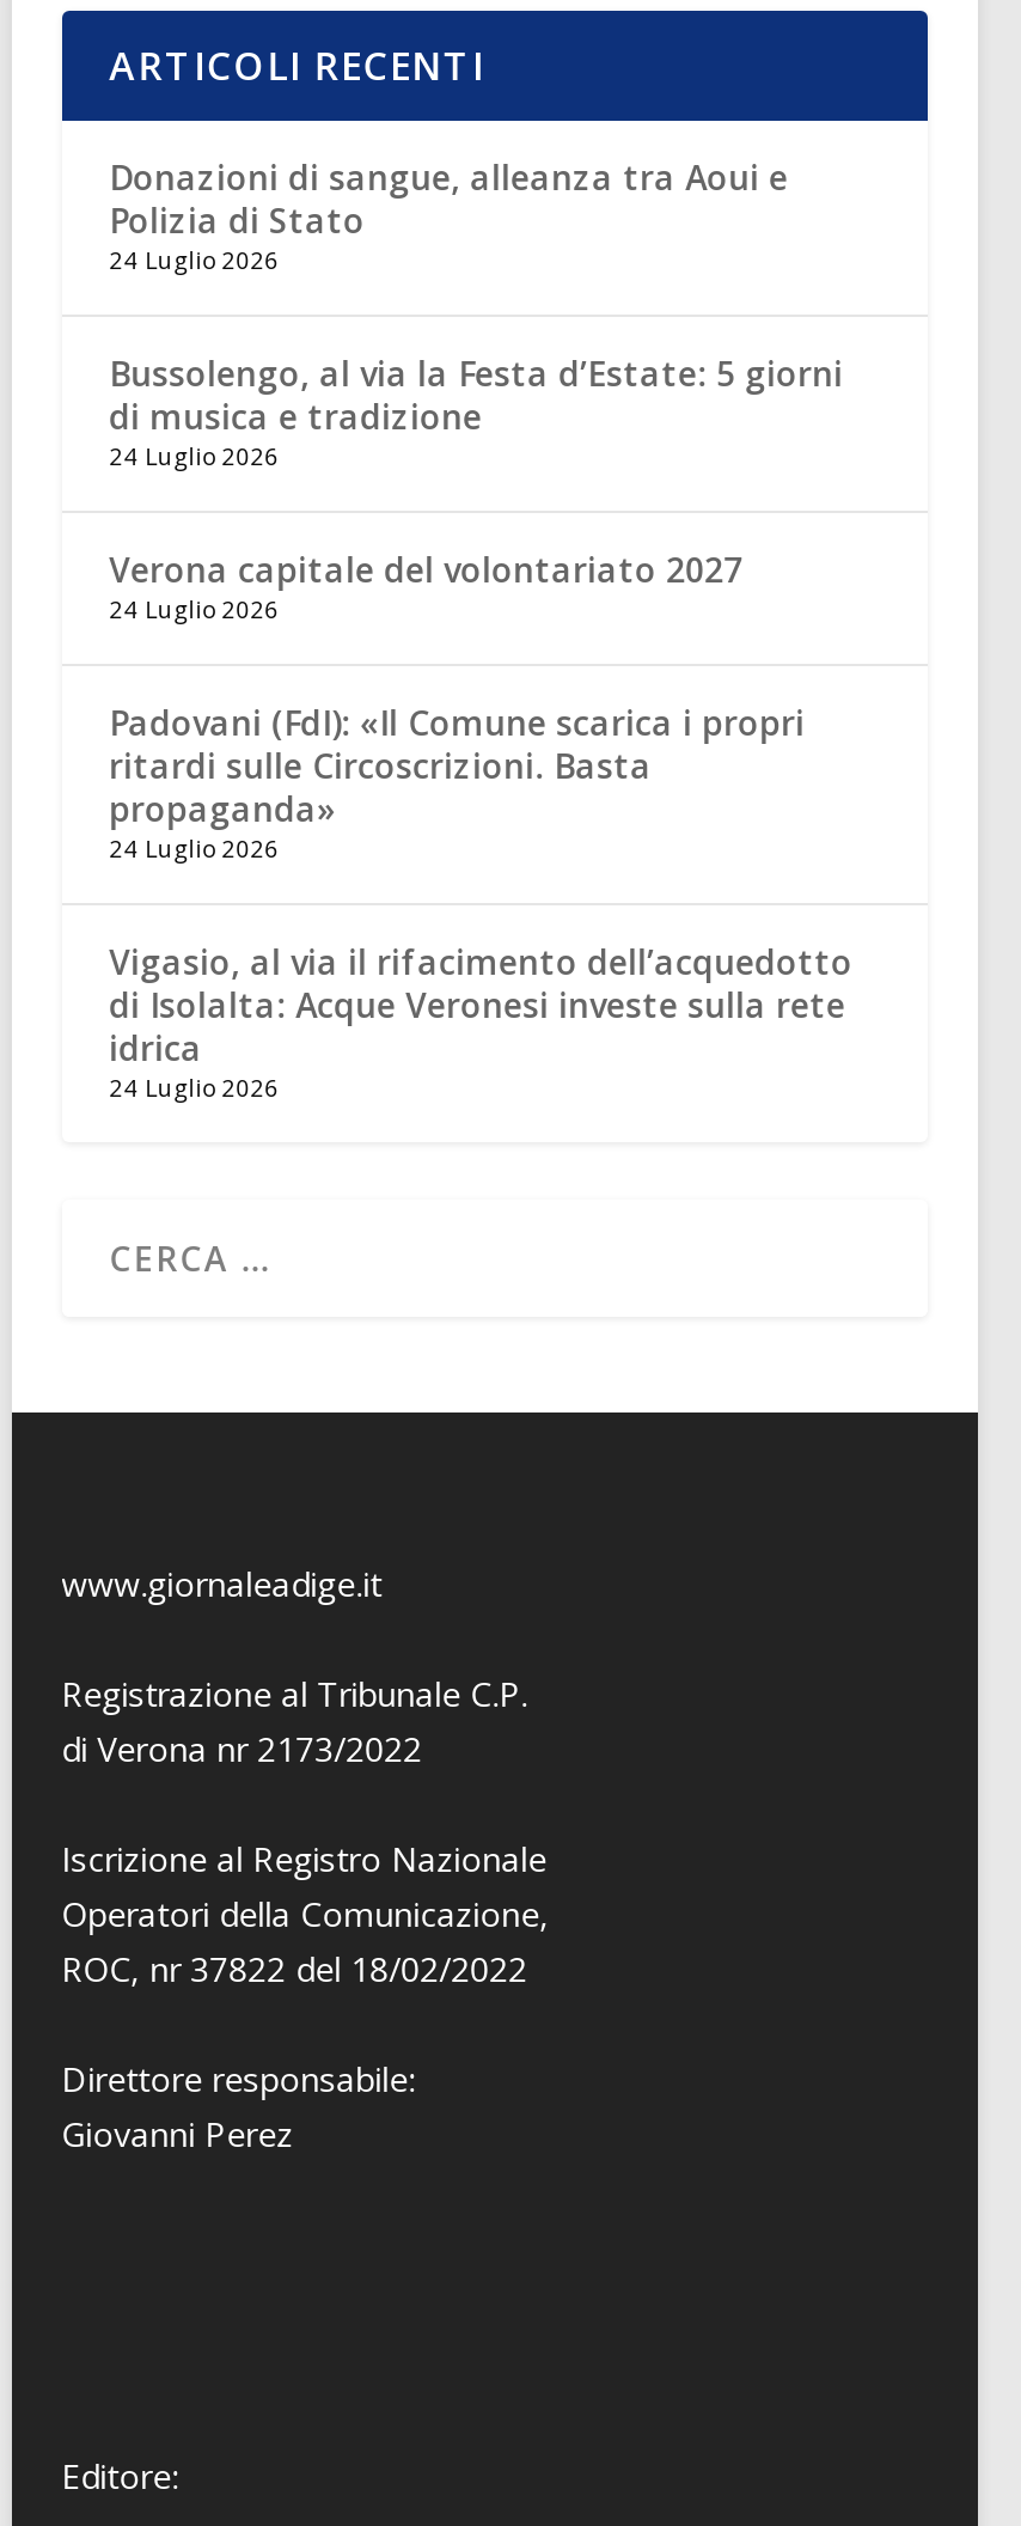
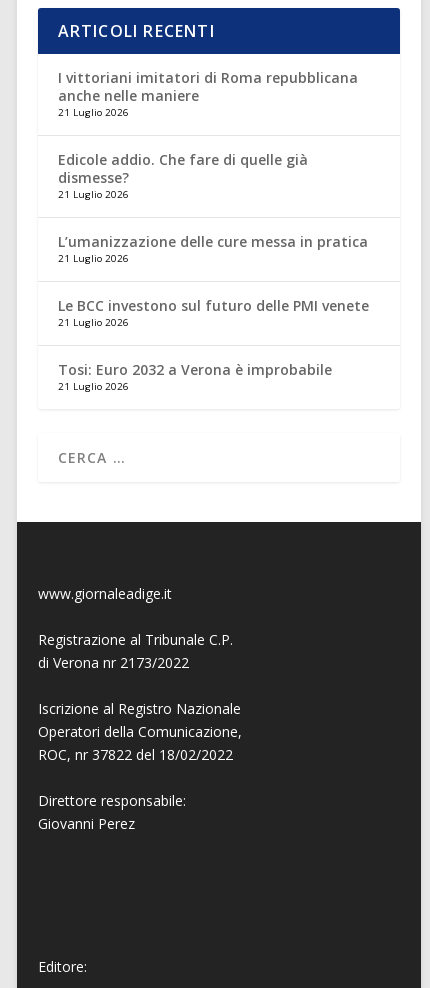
- Donazioni di sangue, alleanza tra Aoui e
- Polizia di Stato
- 24 Luglio 2026
+ I vittoriani imitatori di Roma repubblicana
+ anche nelle maniere
+ 21 Luglio 2026

- Bussolengo, al via la Festa d’Estate: 5 giorni
- di musica e tradizione
- 24 Luglio 2026
+ Edicole addio. Che fare di quelle già
+ dismesse?
+ 21 Luglio 2026

- Verona capitale del volontariato 2027
- 24 Luglio 2026
+ L’umanizzazione delle cure messa in pratica
+ 21 Luglio 2026

- Padovani (FdI): «Il Comune scarica i propri
- ritardi sulle Circoscrizioni. Basta
- propaganda»
- 24 Luglio 2026
+ Le BCC investono sul futuro delle PMI venete
+ 21 Luglio 2026

- Vigasio, al via il rifacimento dell’acquedotto
- di Isolalta: Acque Veronesi investe sulla rete
- idrica
- 24 Luglio 2026
+ Tosi: Euro 2032 a Verona è improbabile
+ 21 Luglio 2026
